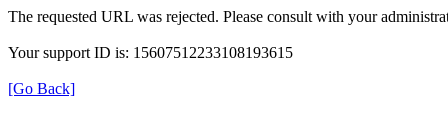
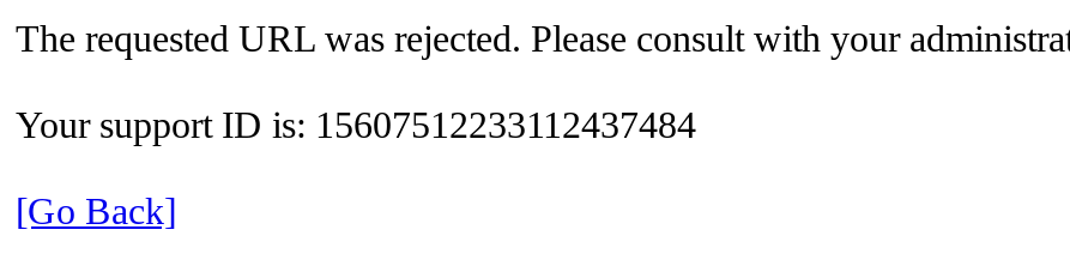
- Your support ID is: 15607512233108193615
+ Your support ID is: 15607512233112437484
